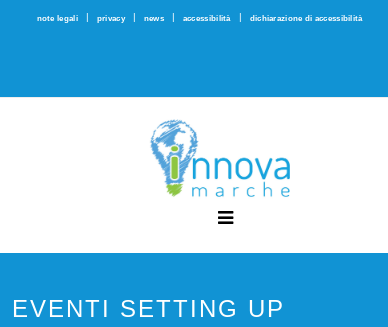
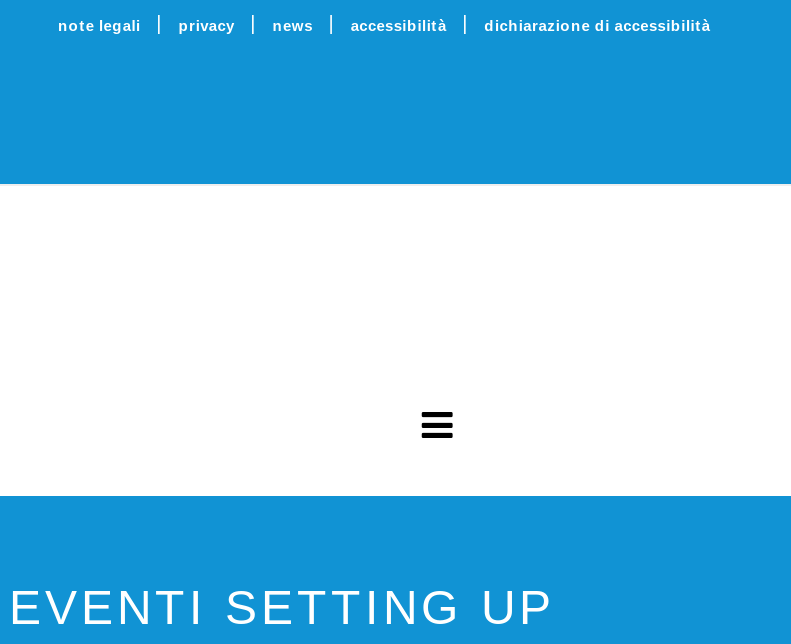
- [image]
